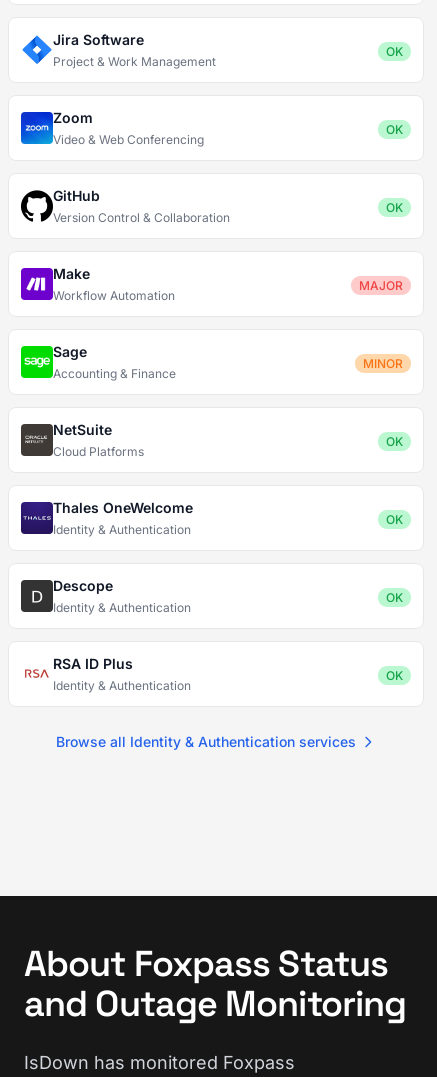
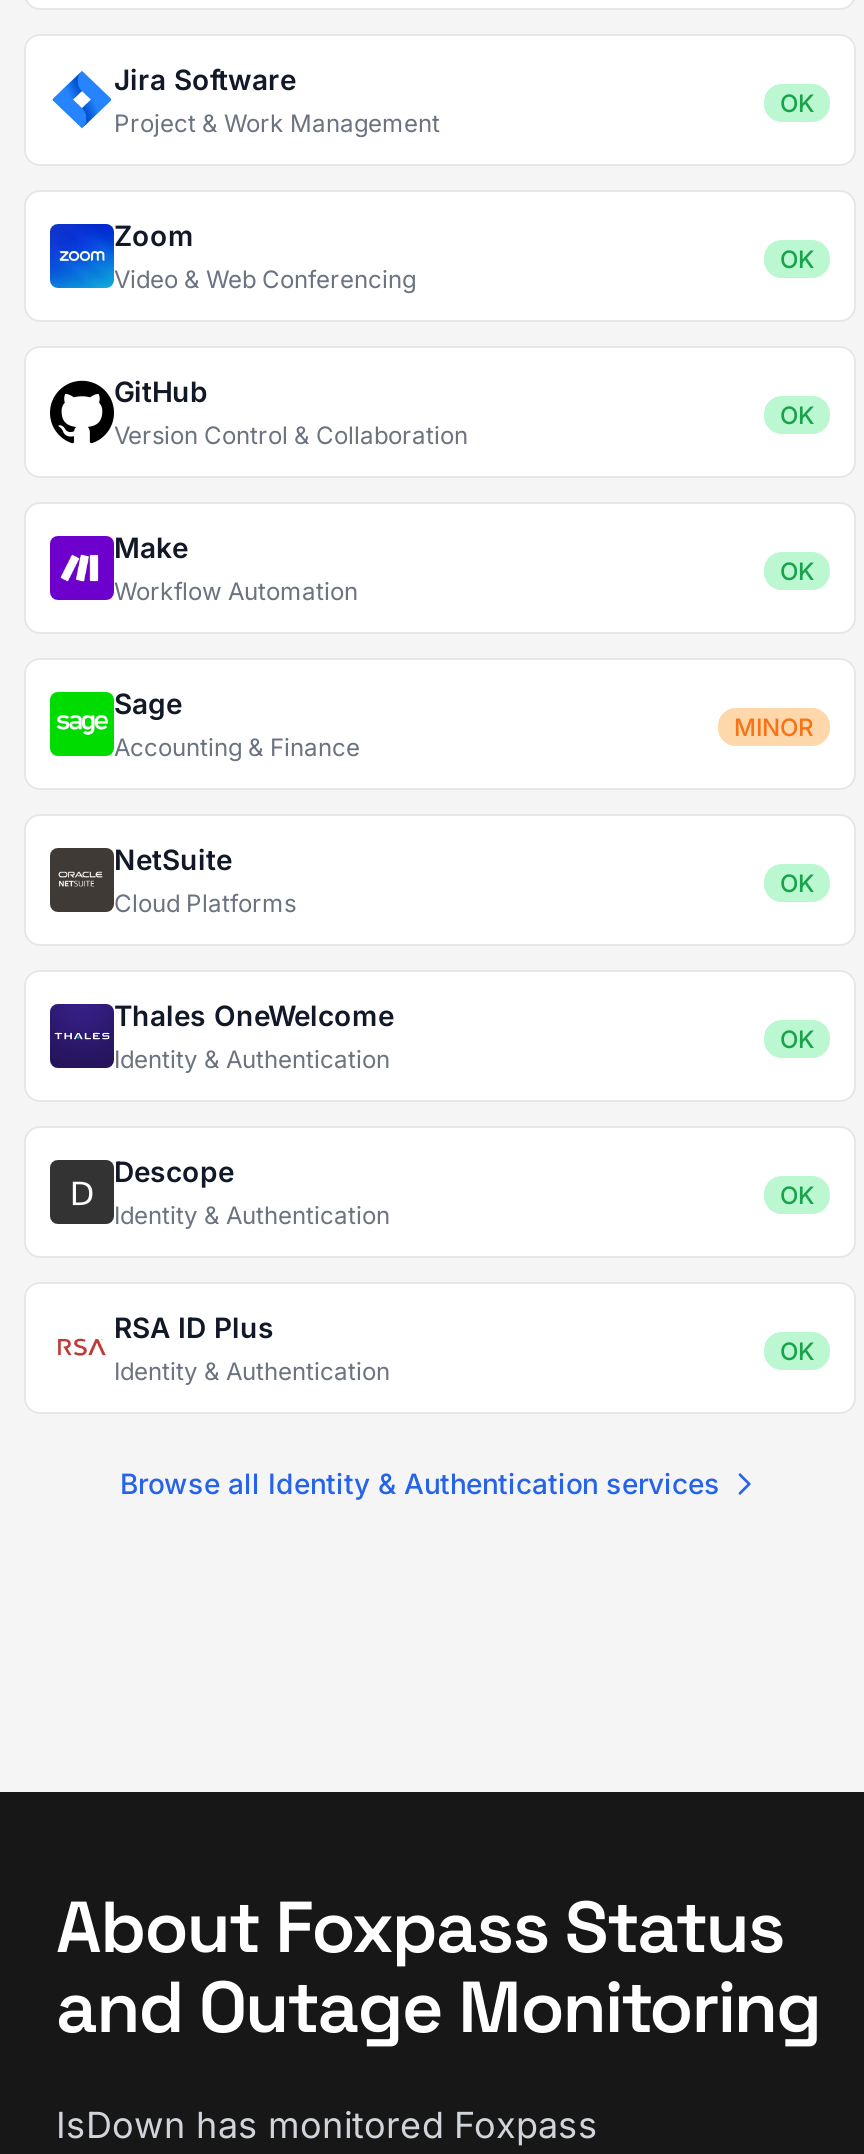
- MAJOR
+ OK
